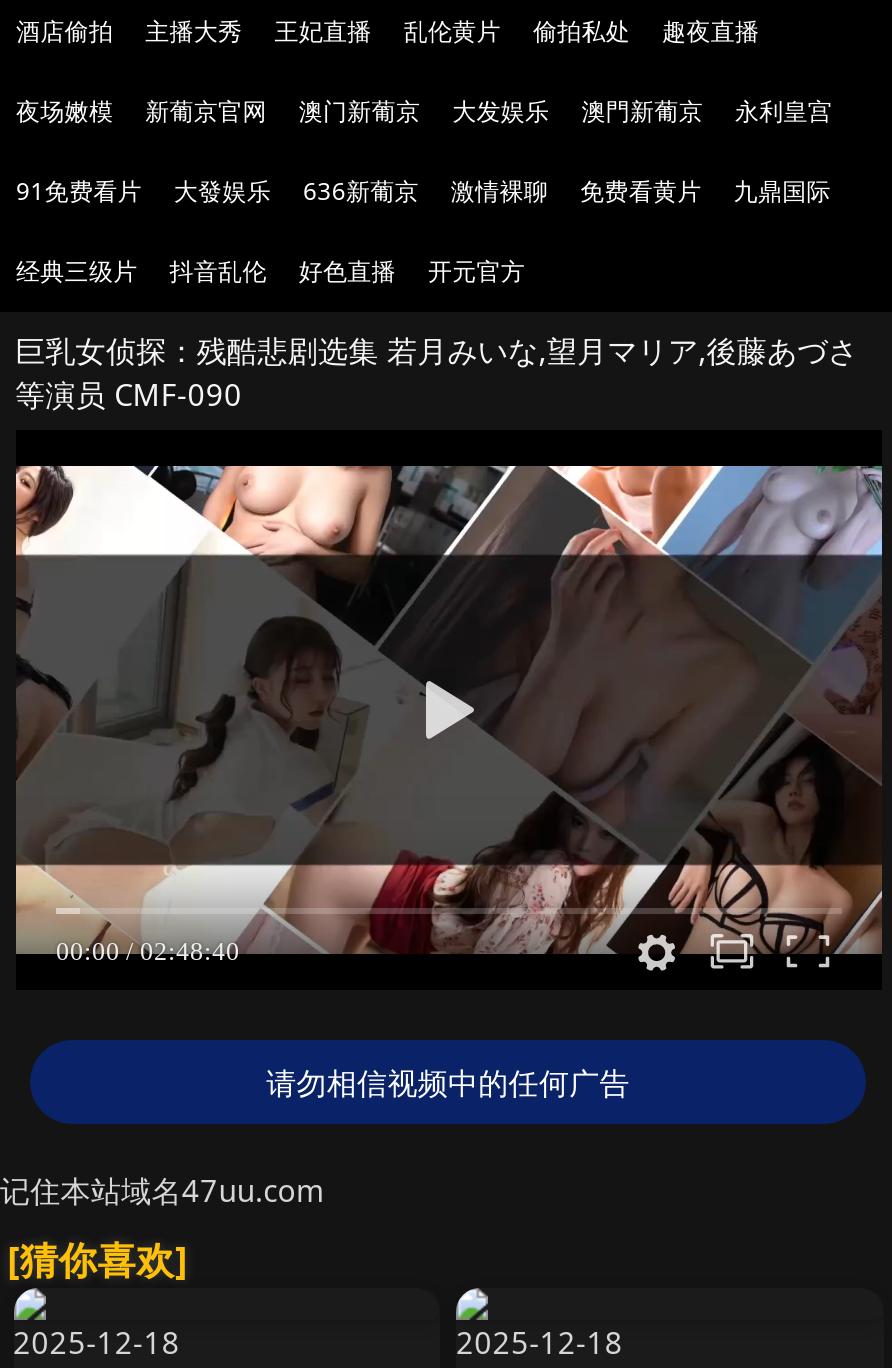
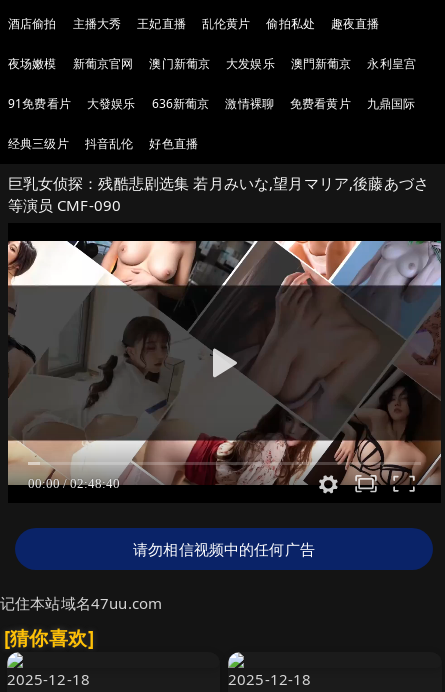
- 开元官方
